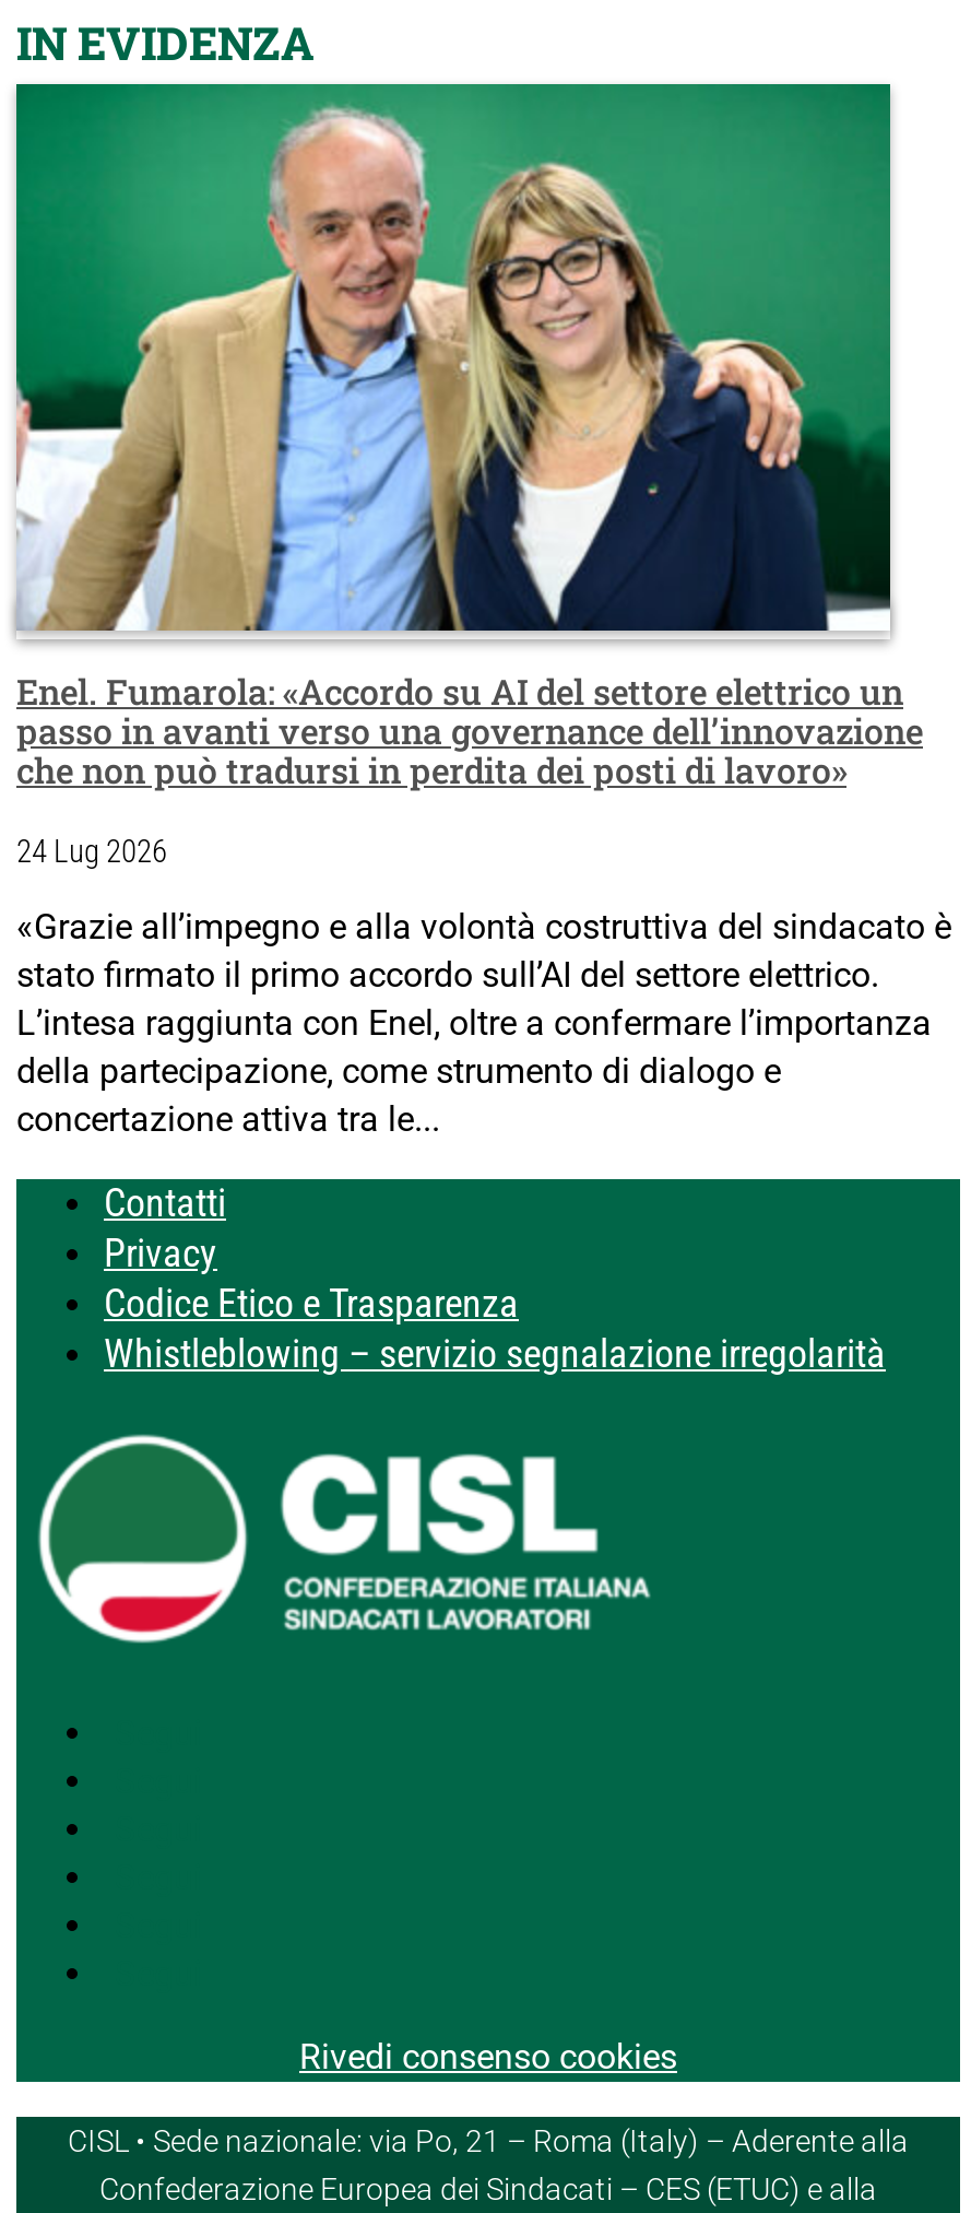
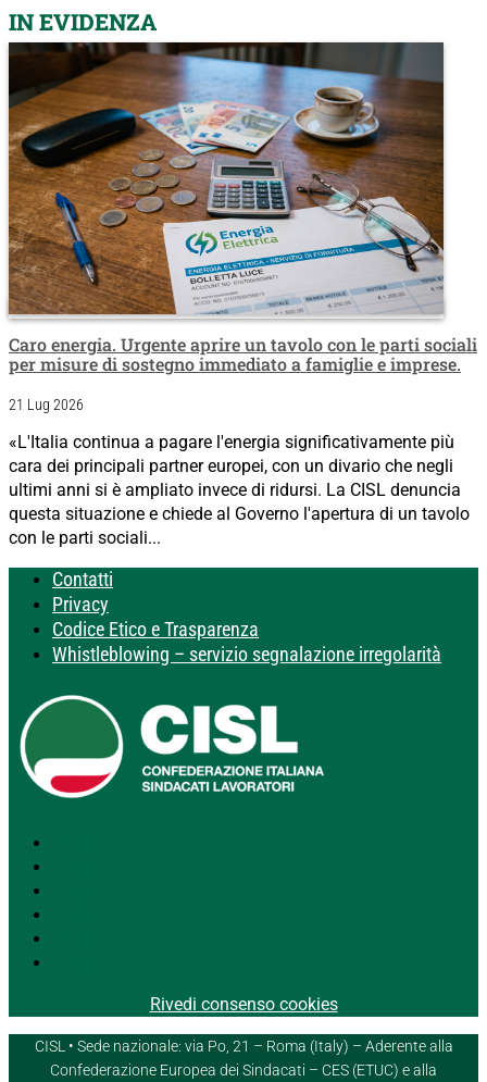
- [image]
- Enel. Fumarola: «Accordo su AI del settore elettrico un
- passo in avanti verso una governance dell’innovazione
- che non può tradursi in perdita dei posti di lavoro»
+ [image]
+ Caro energia. Urgente aprire un tavolo con le parti sociali
+ per misure di sostegno immediato a famiglie e imprese.

- 24 Lug 2026
+ 21 Lug 2026

- «Grazie all’impegno e alla volontà costruttiva del sindacato è
- stato firmato il primo accordo sull’AI del settore elettrico.
- L’intesa raggiunta con Enel, oltre a confermare l’importanza
- della partecipazione, come strumento di dialogo e
- concertazione attiva tra le...
+ «L'Italia continua a pagare l'energia significativamente più
+ cara dei principali partner europei, con un divario che negli
+ ultimi anni si è ampliato invece di ridursi. La CISL denuncia
+ questa situazione e chiede al Governo l'apertura di un tavolo
+ con le parti sociali...
